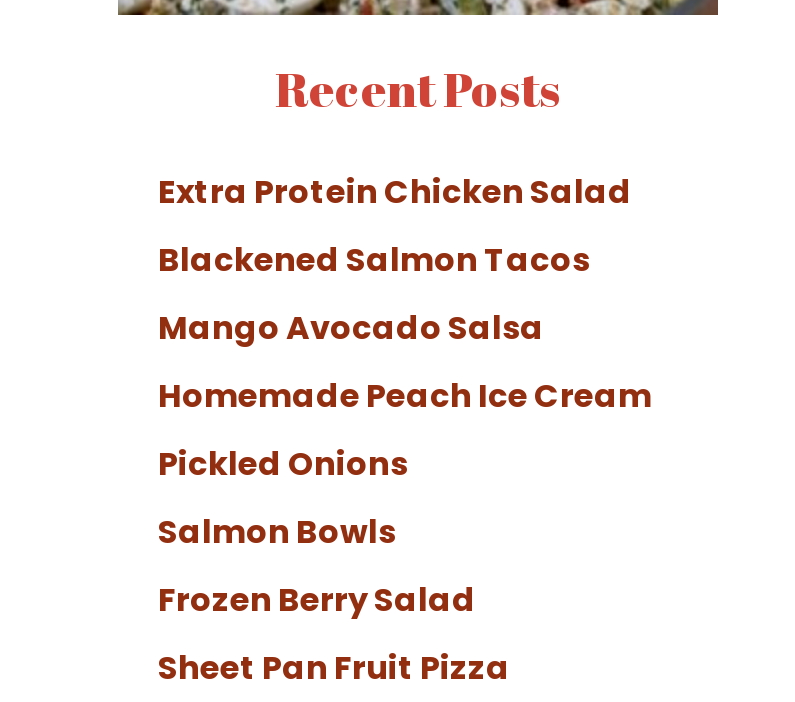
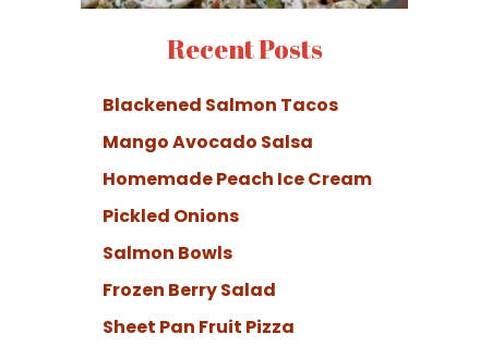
- Extra Protein Chicken Salad
